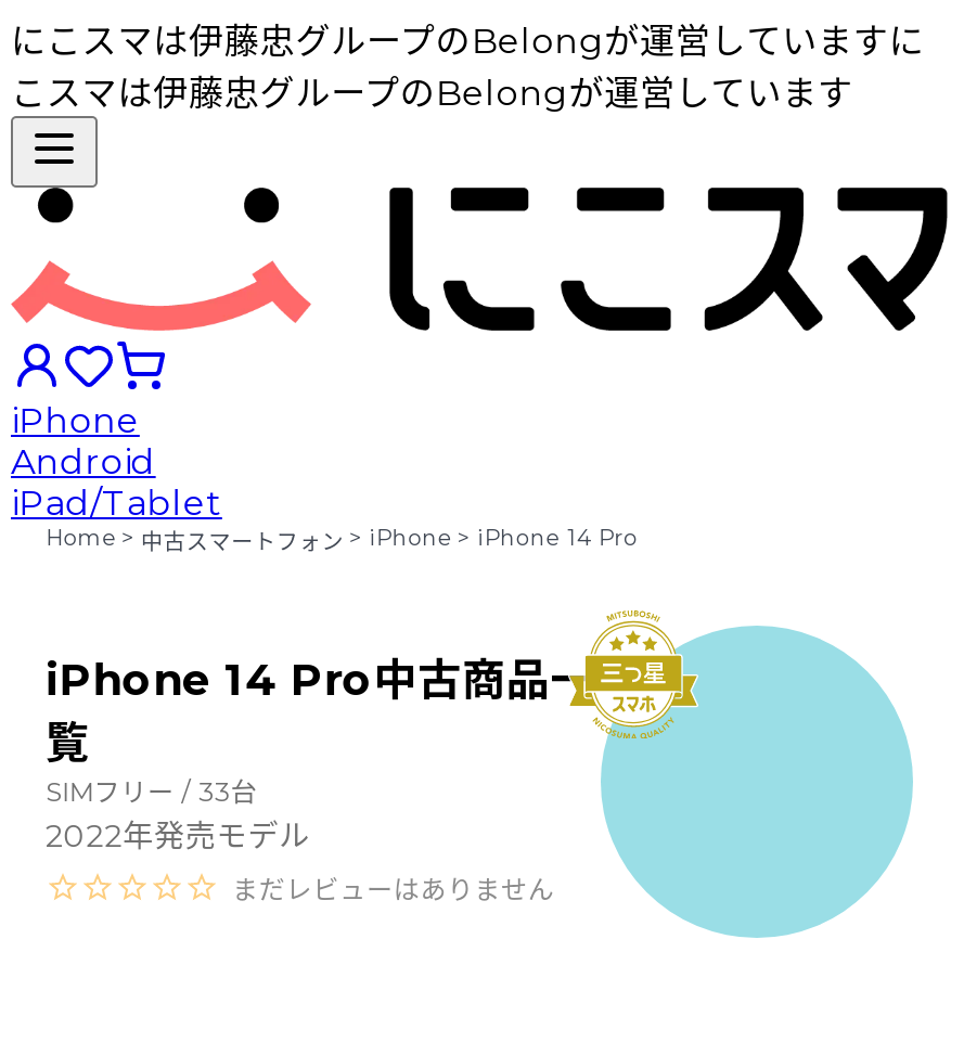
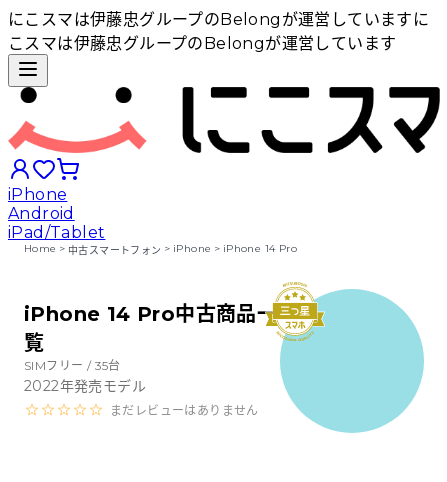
- SIMフリー / 33台
+ SIMフリー / 35台
